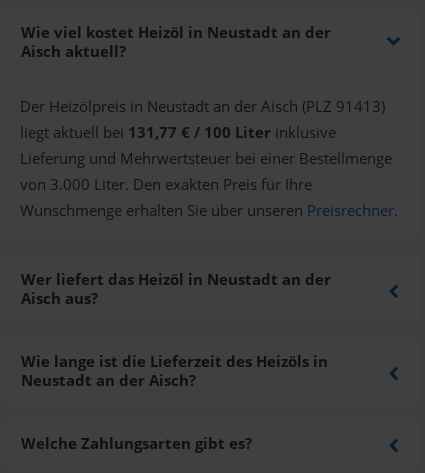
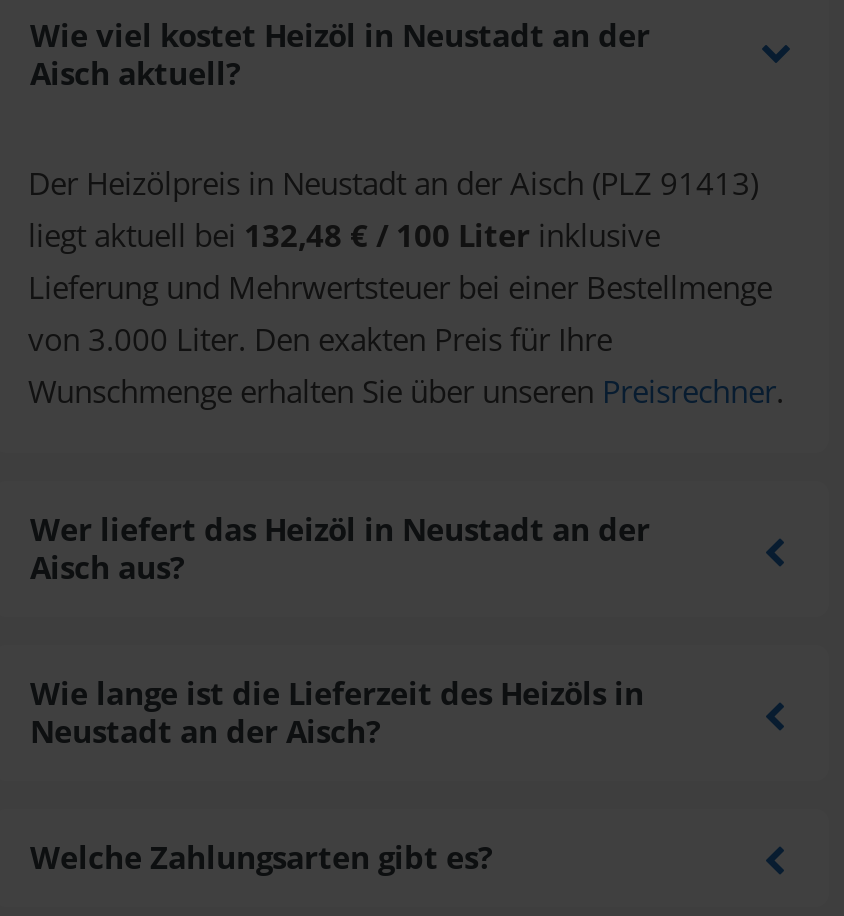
- liegt aktuell bei 131,77 € / 100 Liter inklusive
+ liegt aktuell bei 132,48 € / 100 Liter inklusive
